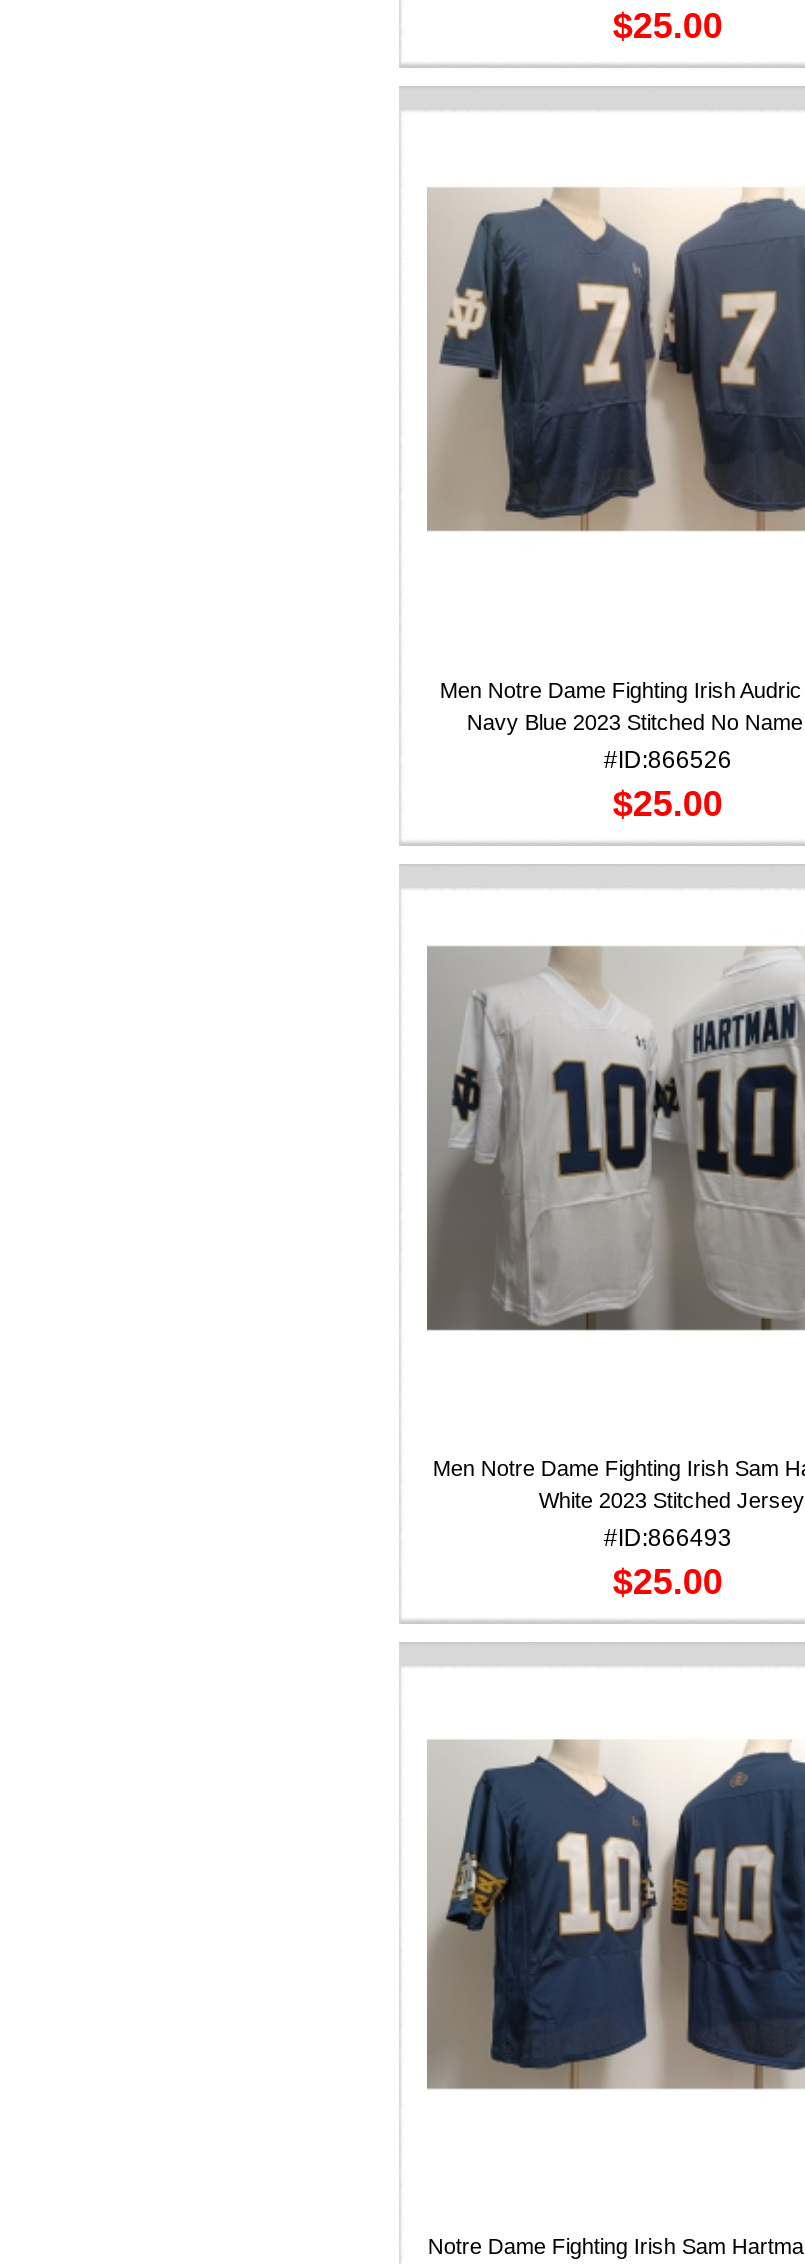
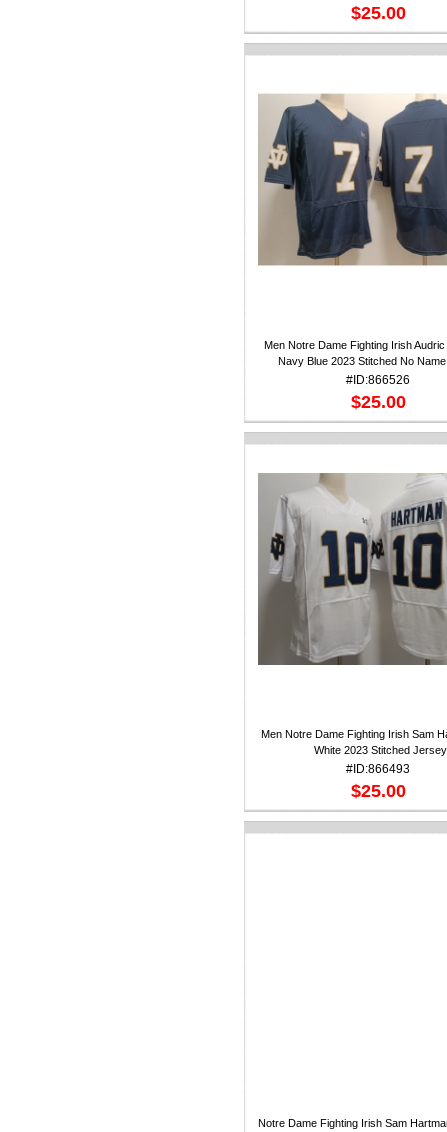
- [image]
